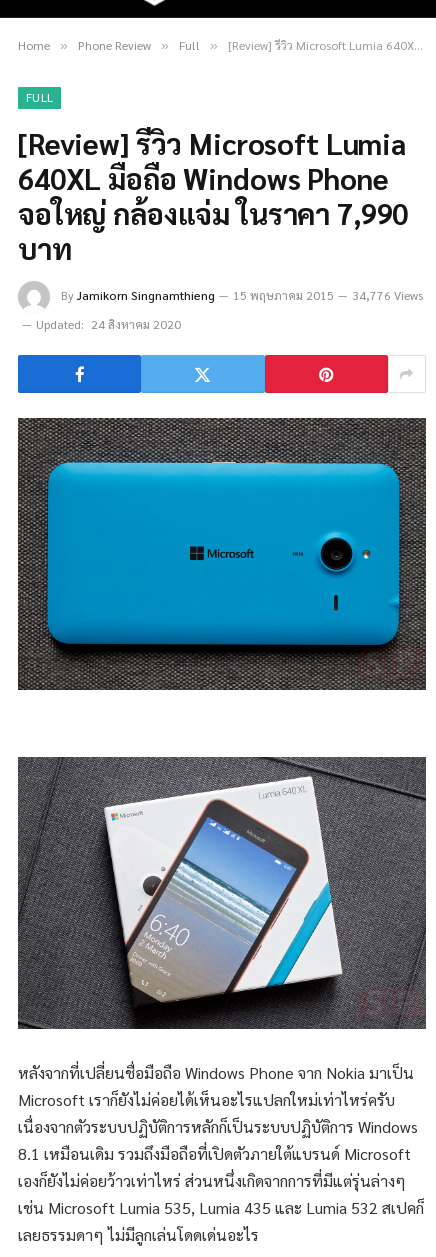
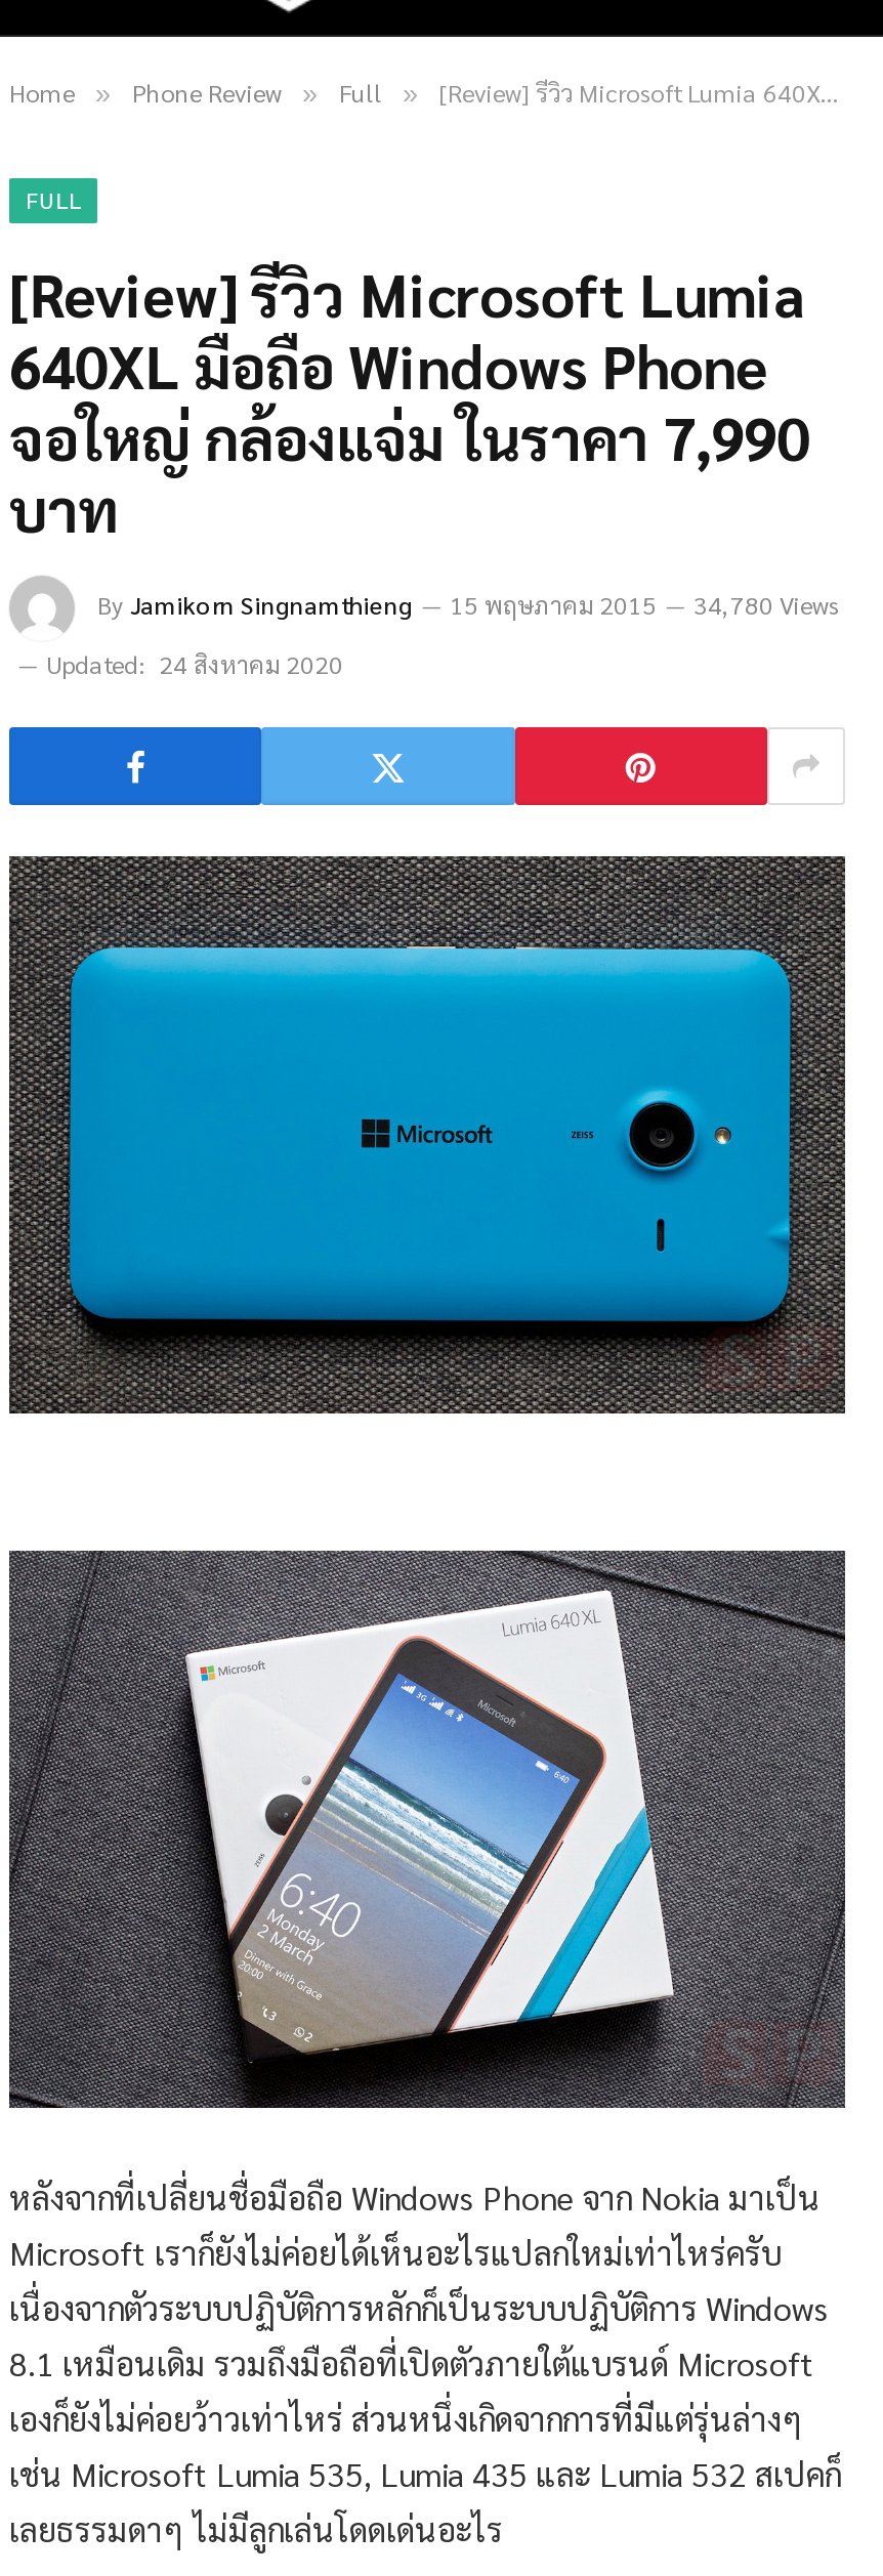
- By Jamikorn Singnamthieng 15 พฤษภาคม 2015 34,776 Views
+ By Jamikorn Singnamthieng 15 พฤษภาคม 2015 34,780 Views
